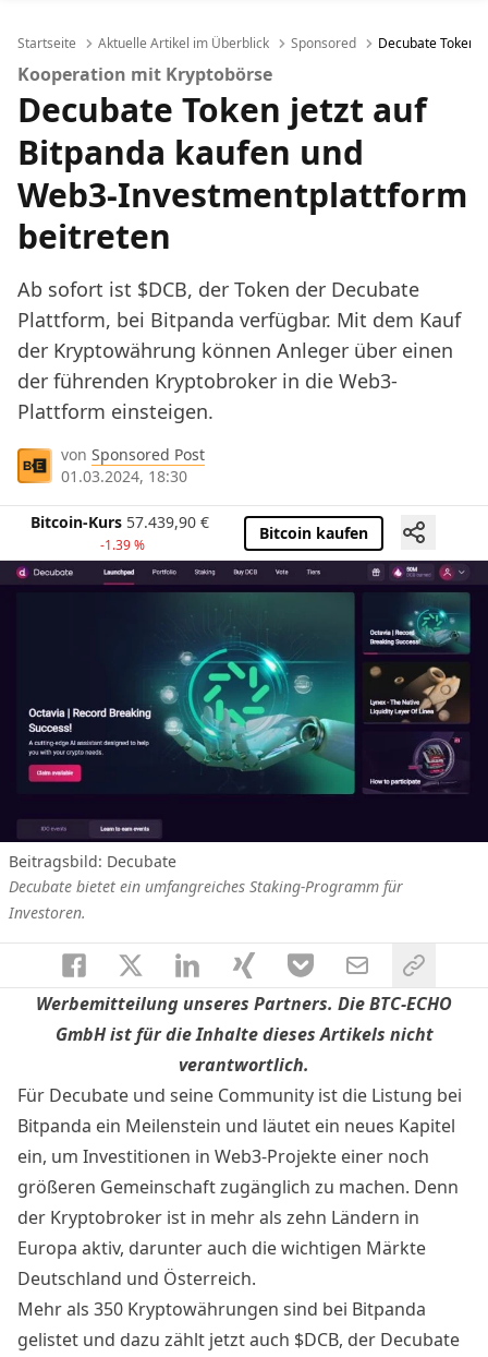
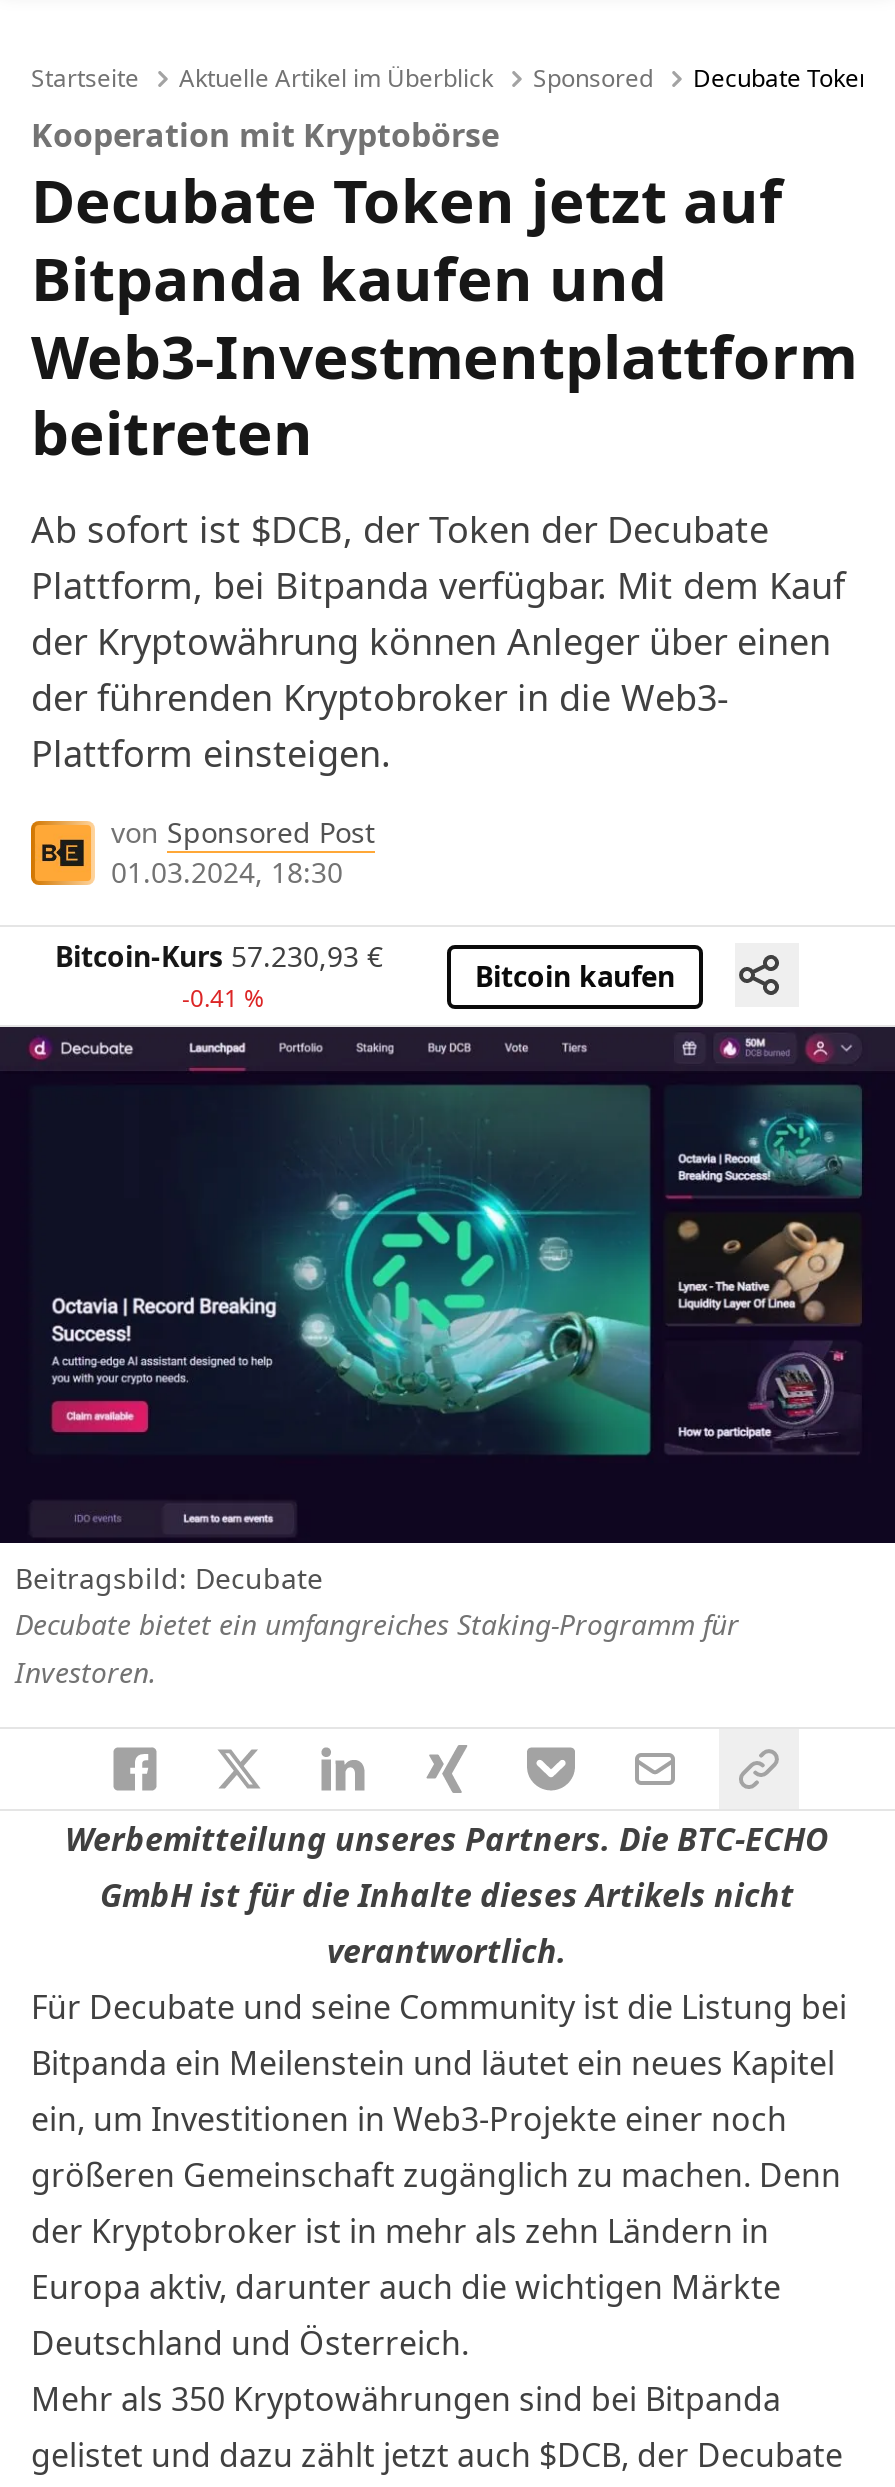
- Bitcoin-Kurs 57.439,90 €
+ Bitcoin-Kurs 57.230,93 €

- -1.39 %
+ -0.41 %
